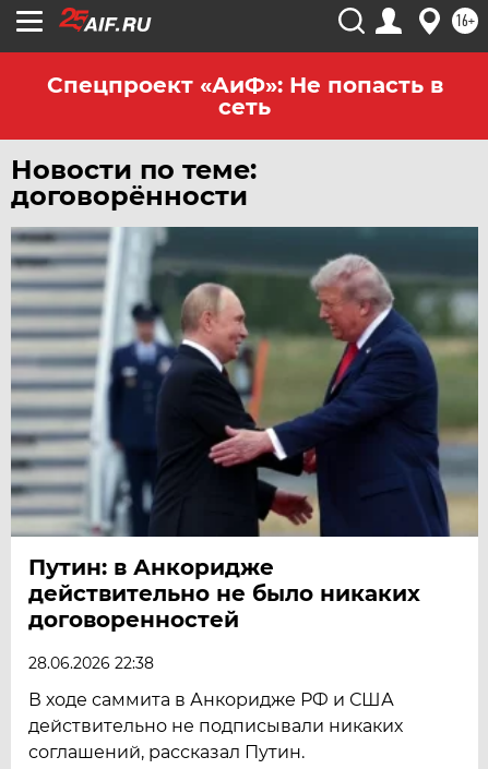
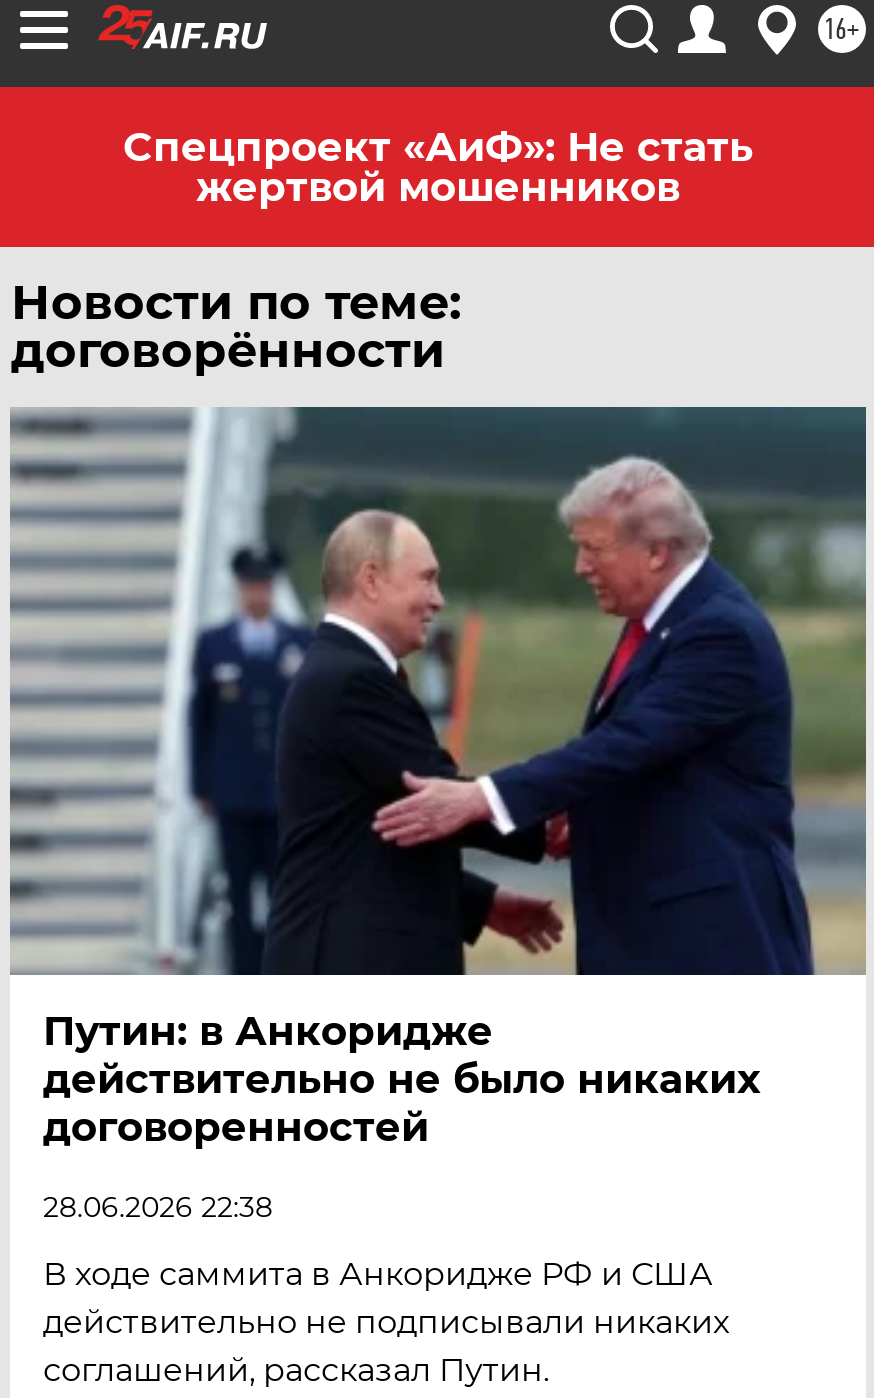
- Спецпроект «АиФ»: Не попасть в
- сеть
+ Спецпроект «АиФ»: Не стать
+ жертвой мошенников
